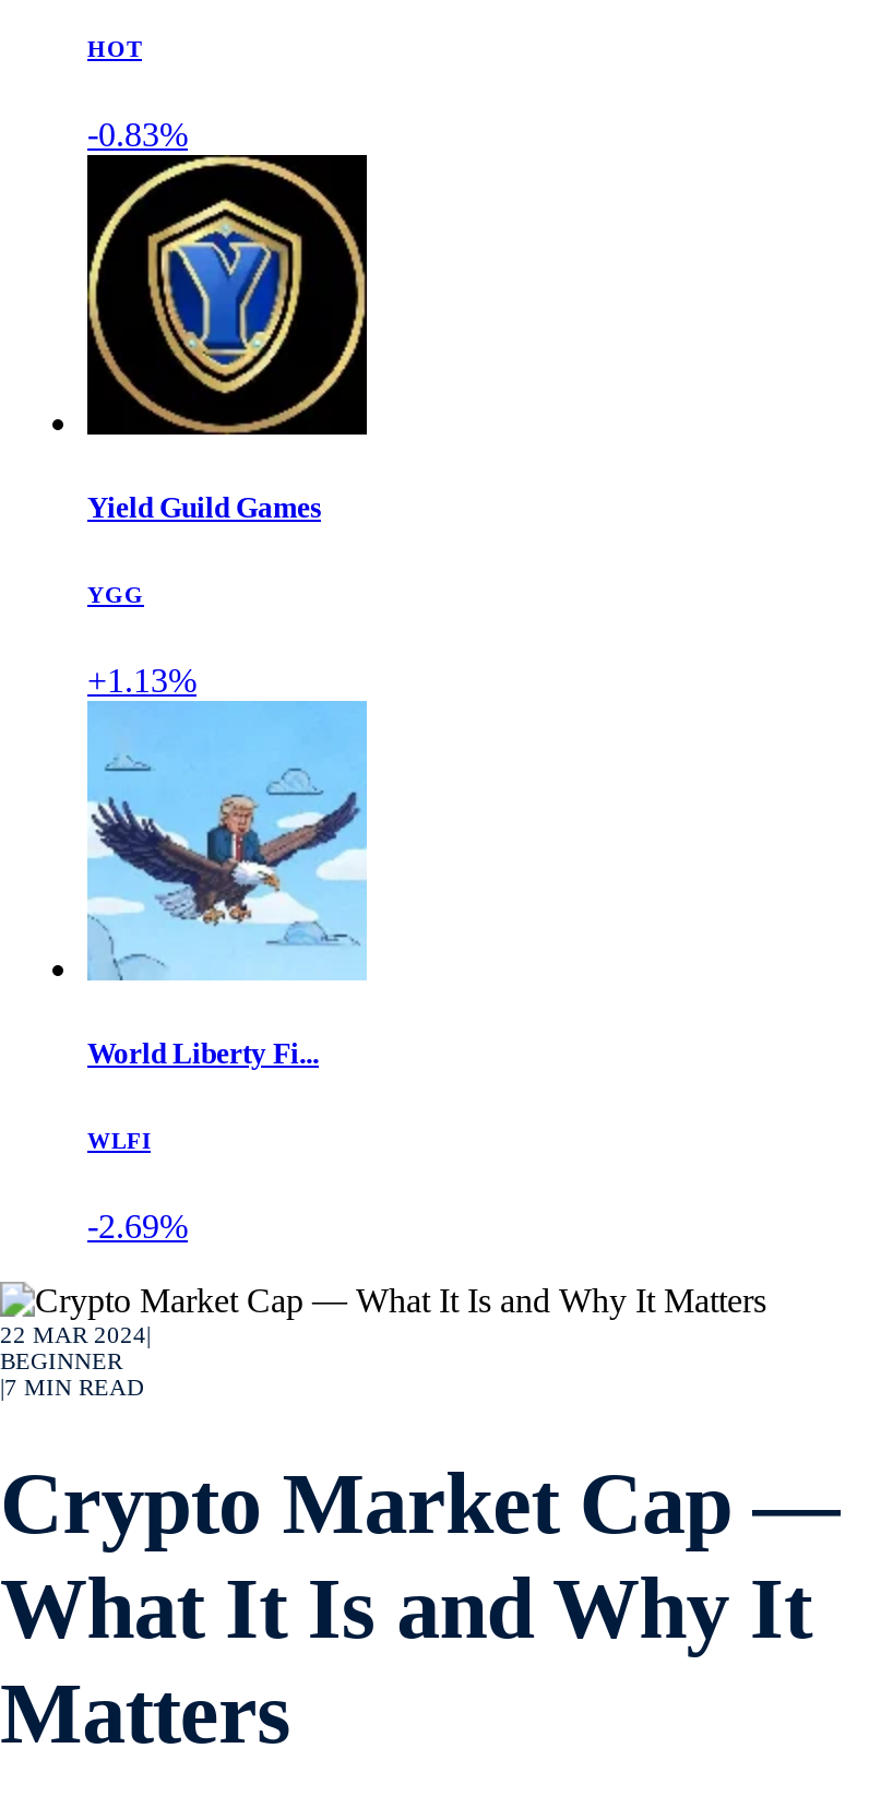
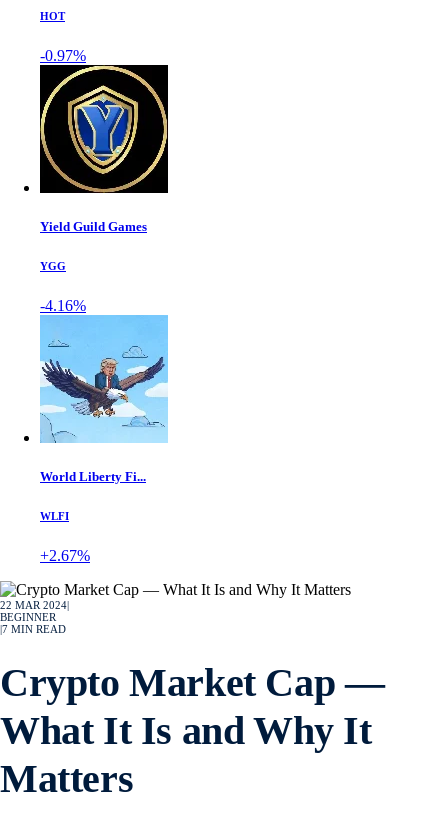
- -0.83%
+ -0.97%

- +1.13%
+ -4.16%

- -2.69%
+ +2.67%
